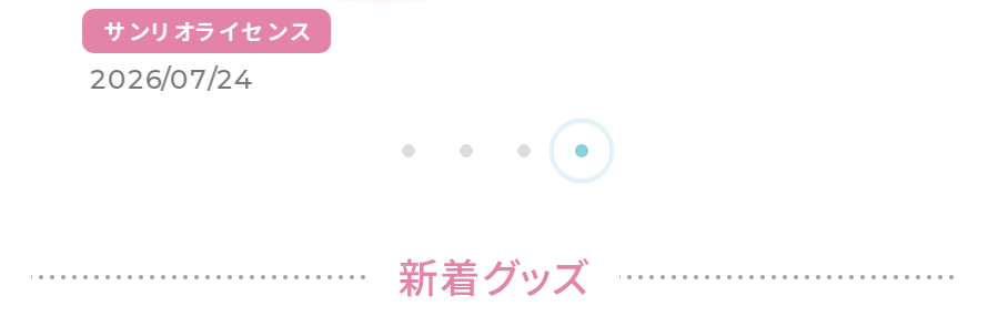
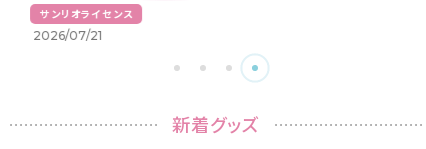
- 2026/07/24
+ 2026/07/21
